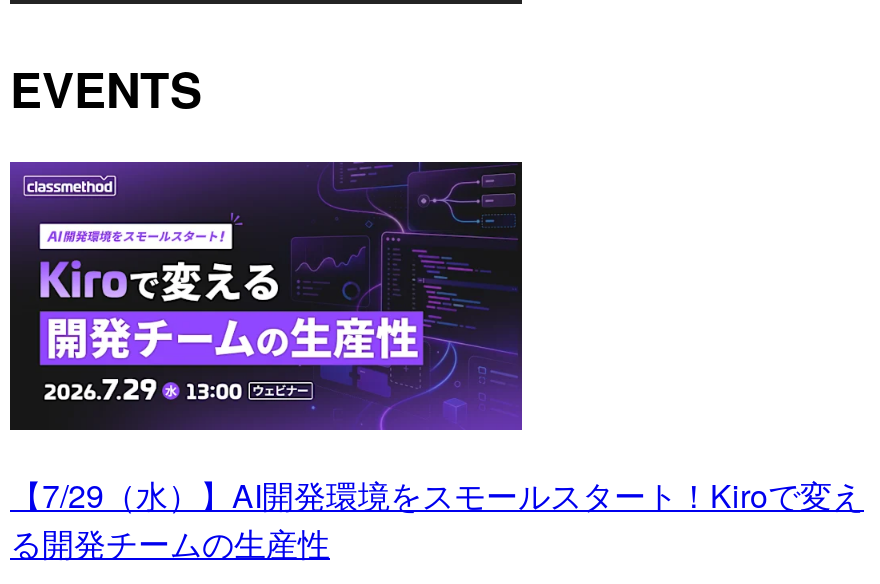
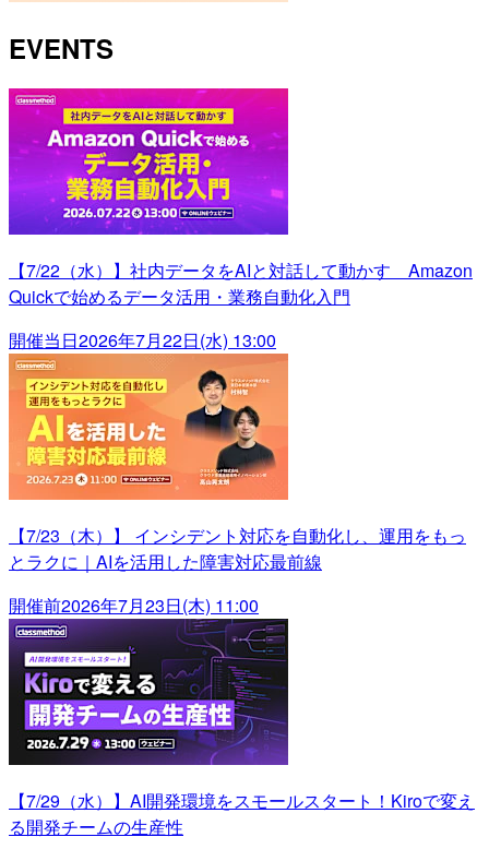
+ [image]
+ 【7/22（水）】社内データをAIと対話して動かす Amazon
+ Quickで始めるデータ活用・業務自動化入門
+ 開催当日2026年7月22日(水) 13:00

+ [image]
+ 【7/23（木）】 インシデント対応を自動化し、運用をもっ
+ とラクに｜AIを活用した障害対応最前線
+ 開催前2026年7月23日(木) 11:00
